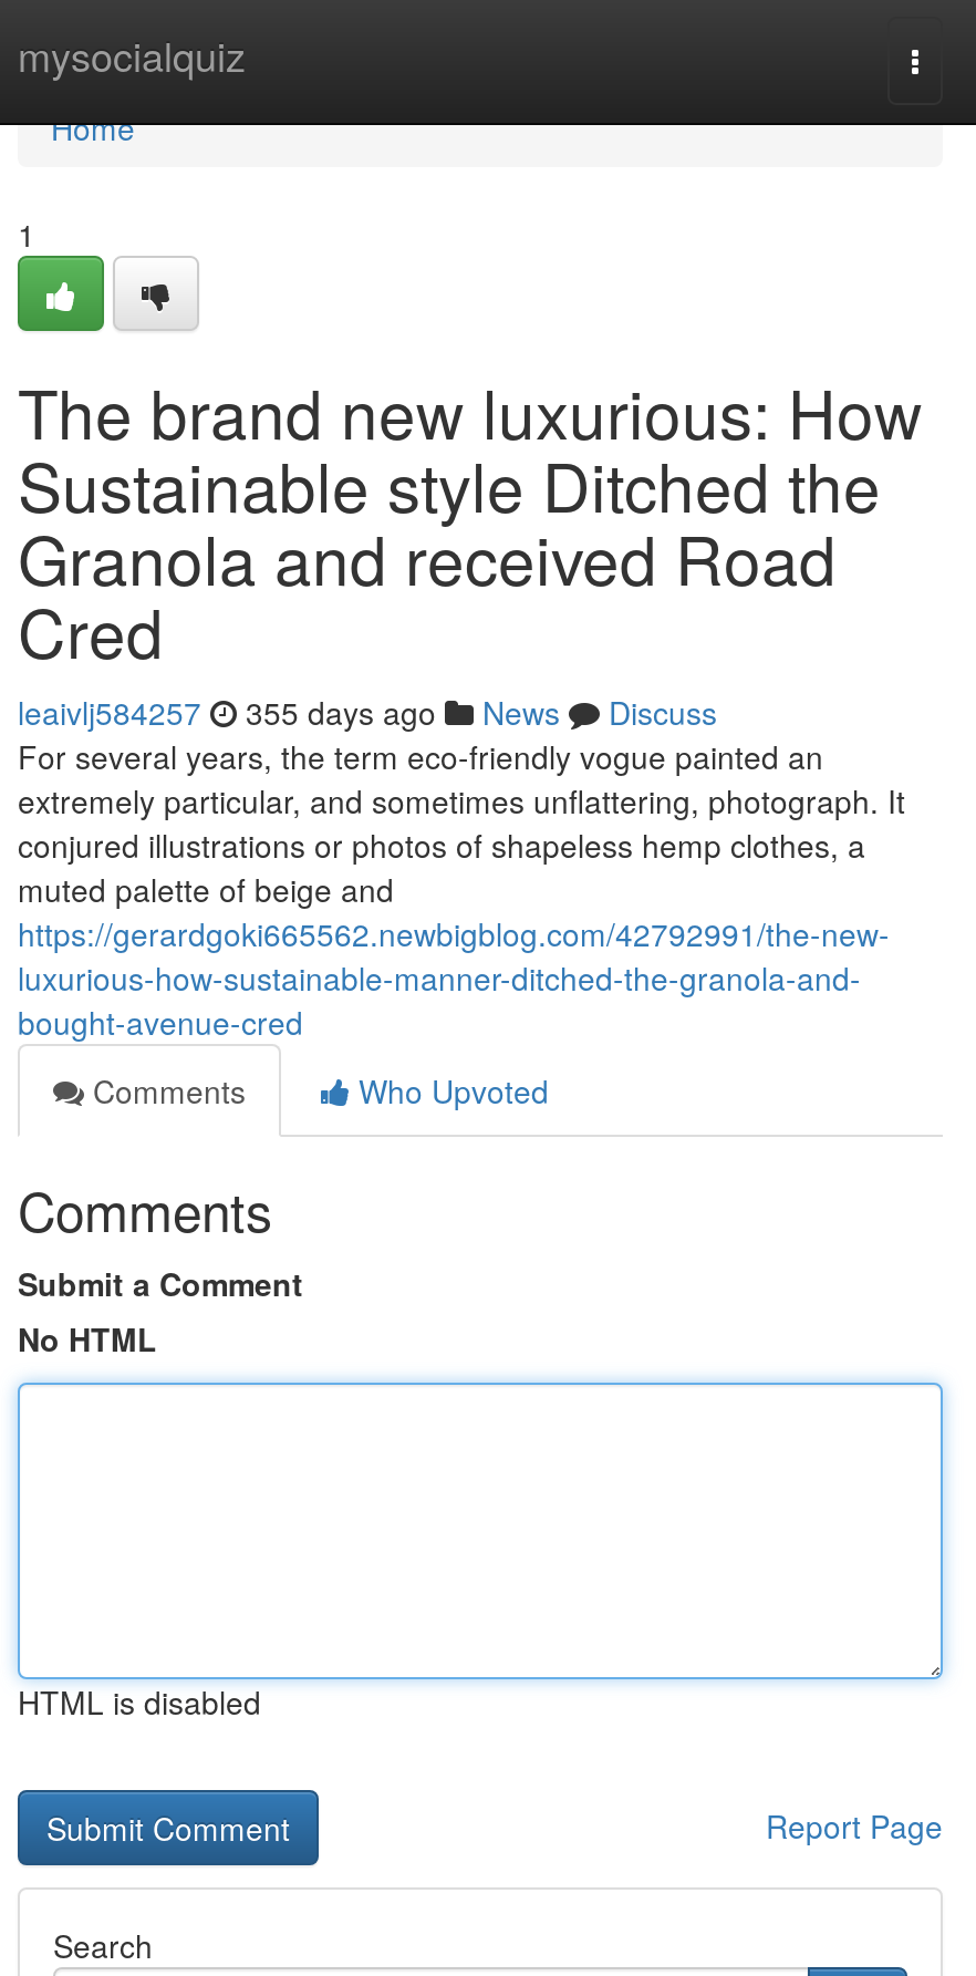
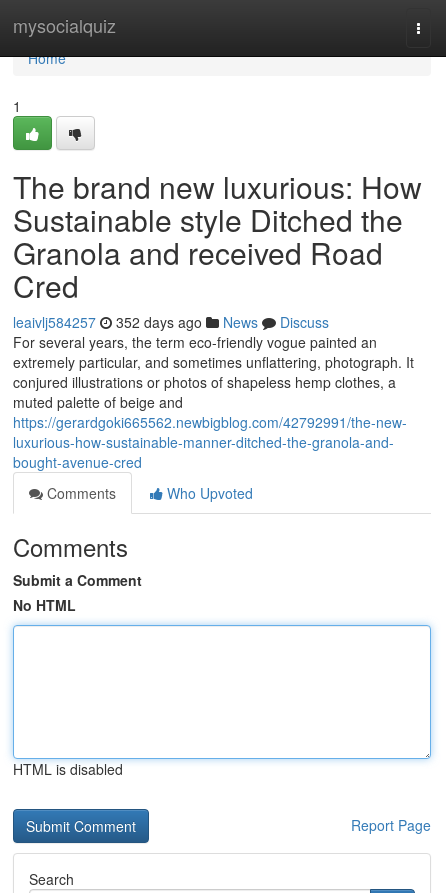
- leaivlj584257 355 days ago News Discuss
+ leaivlj584257 352 days ago News Discuss
